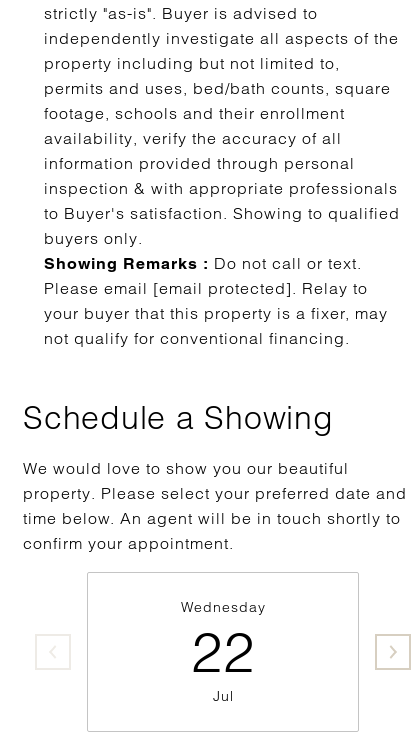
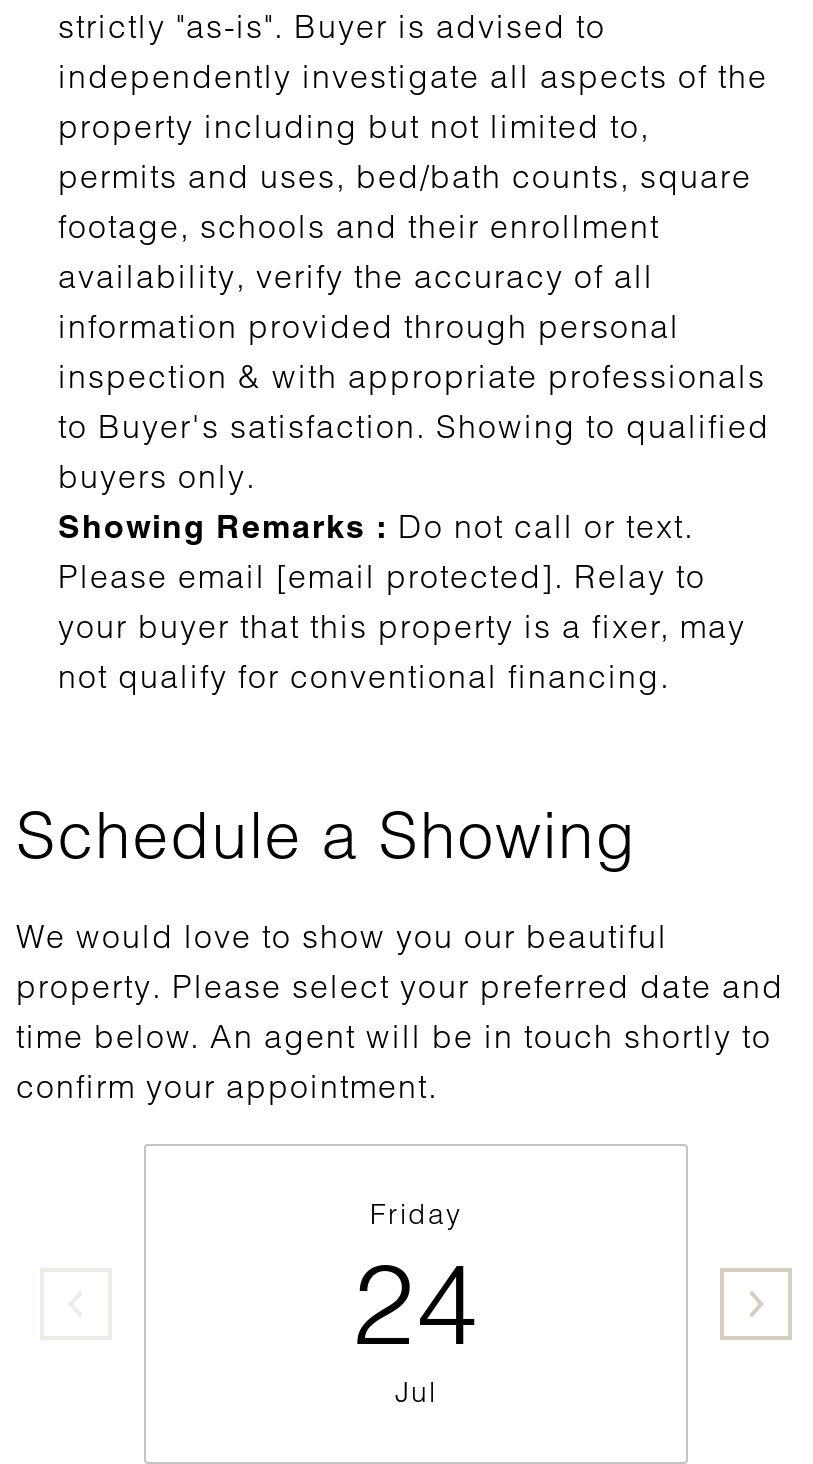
- Wednesday
- 22
+ Friday
+ 24
